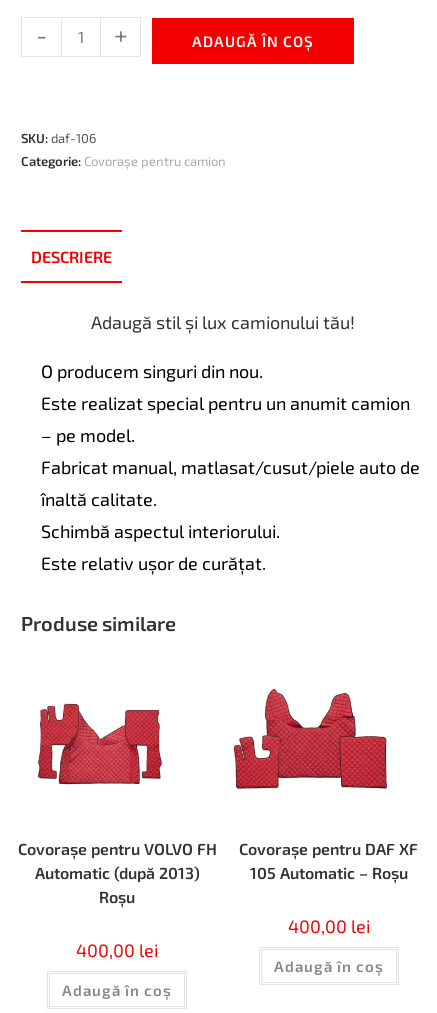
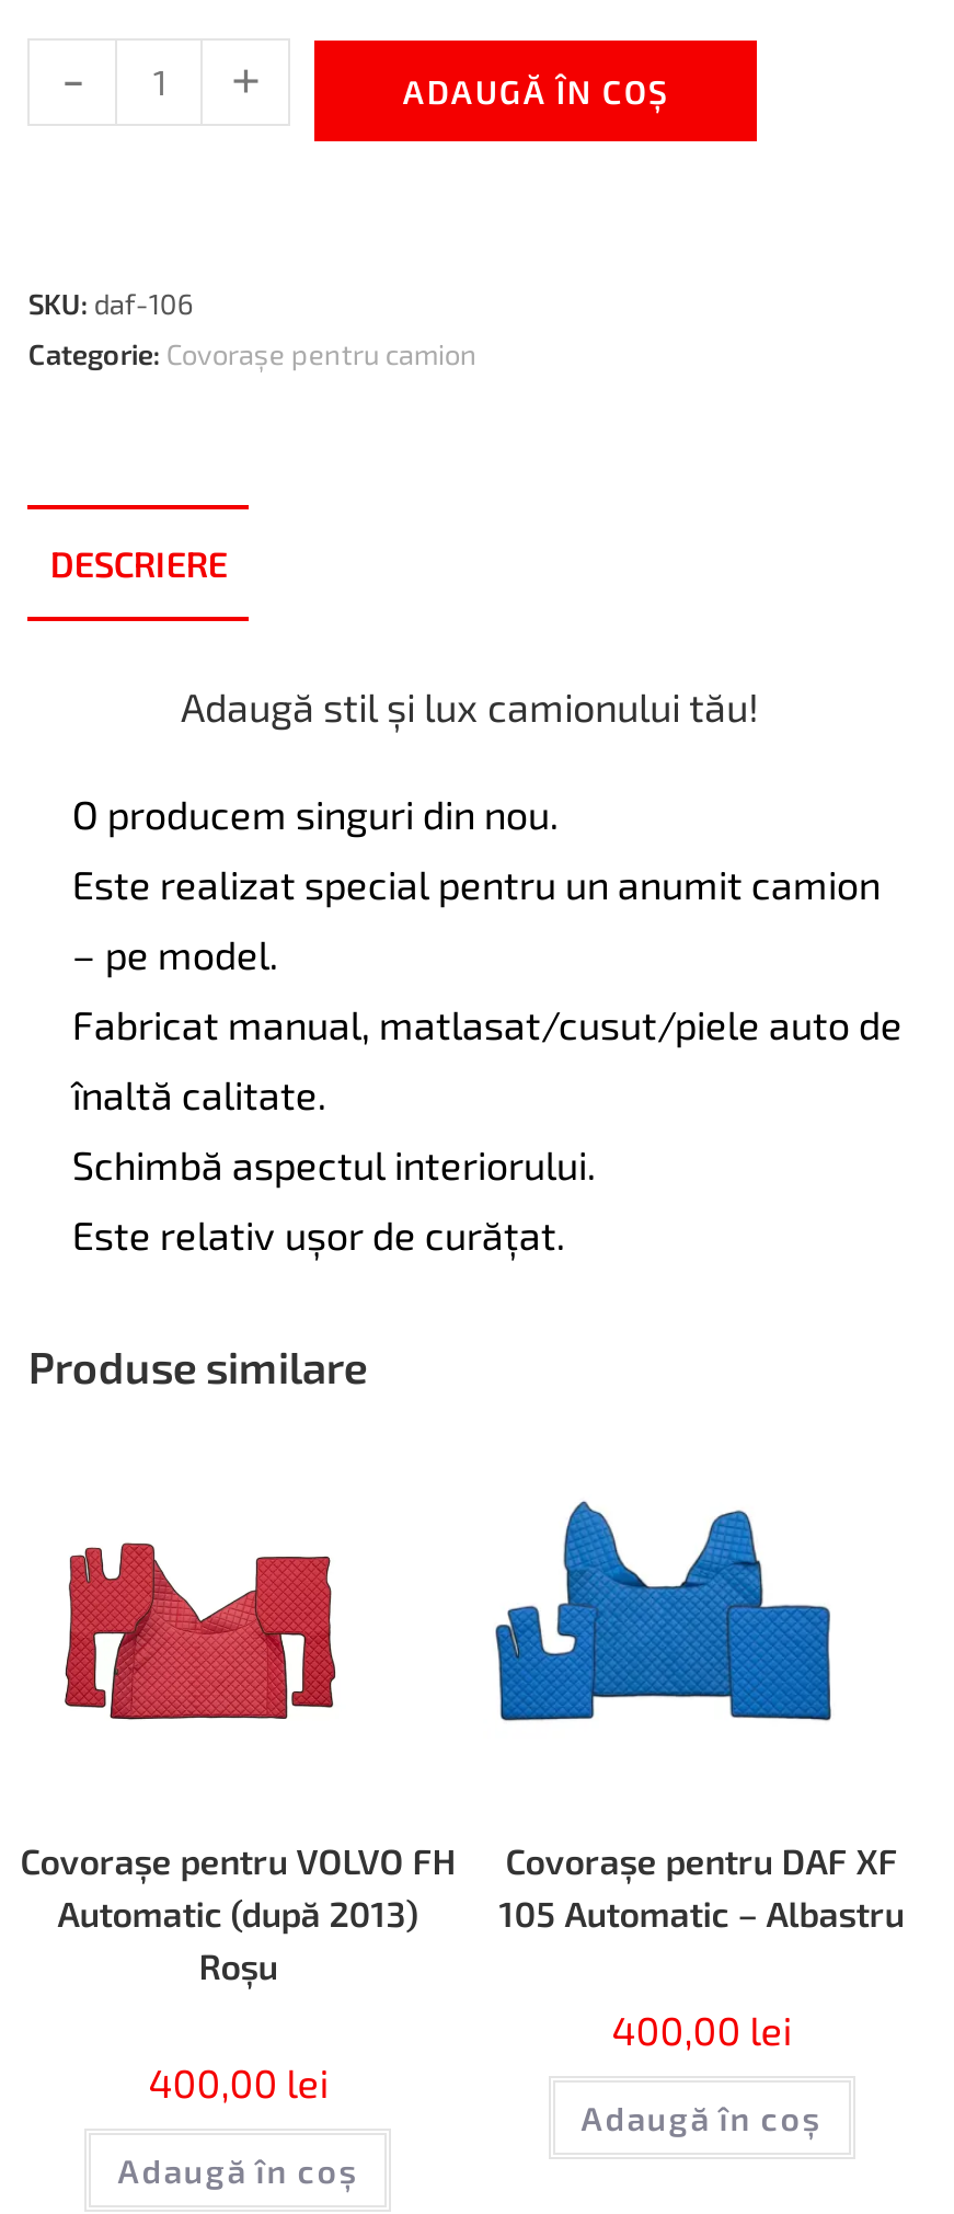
- [image]
+ [image]

- 105 Automatic – Roșu
+ 105 Automatic – Albastru
